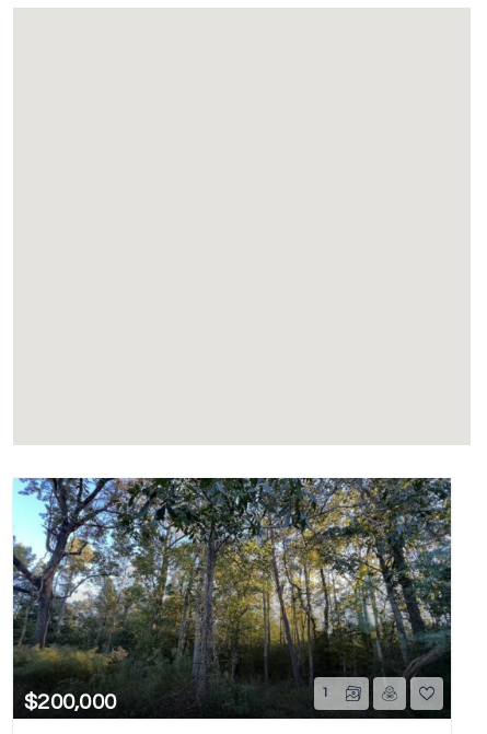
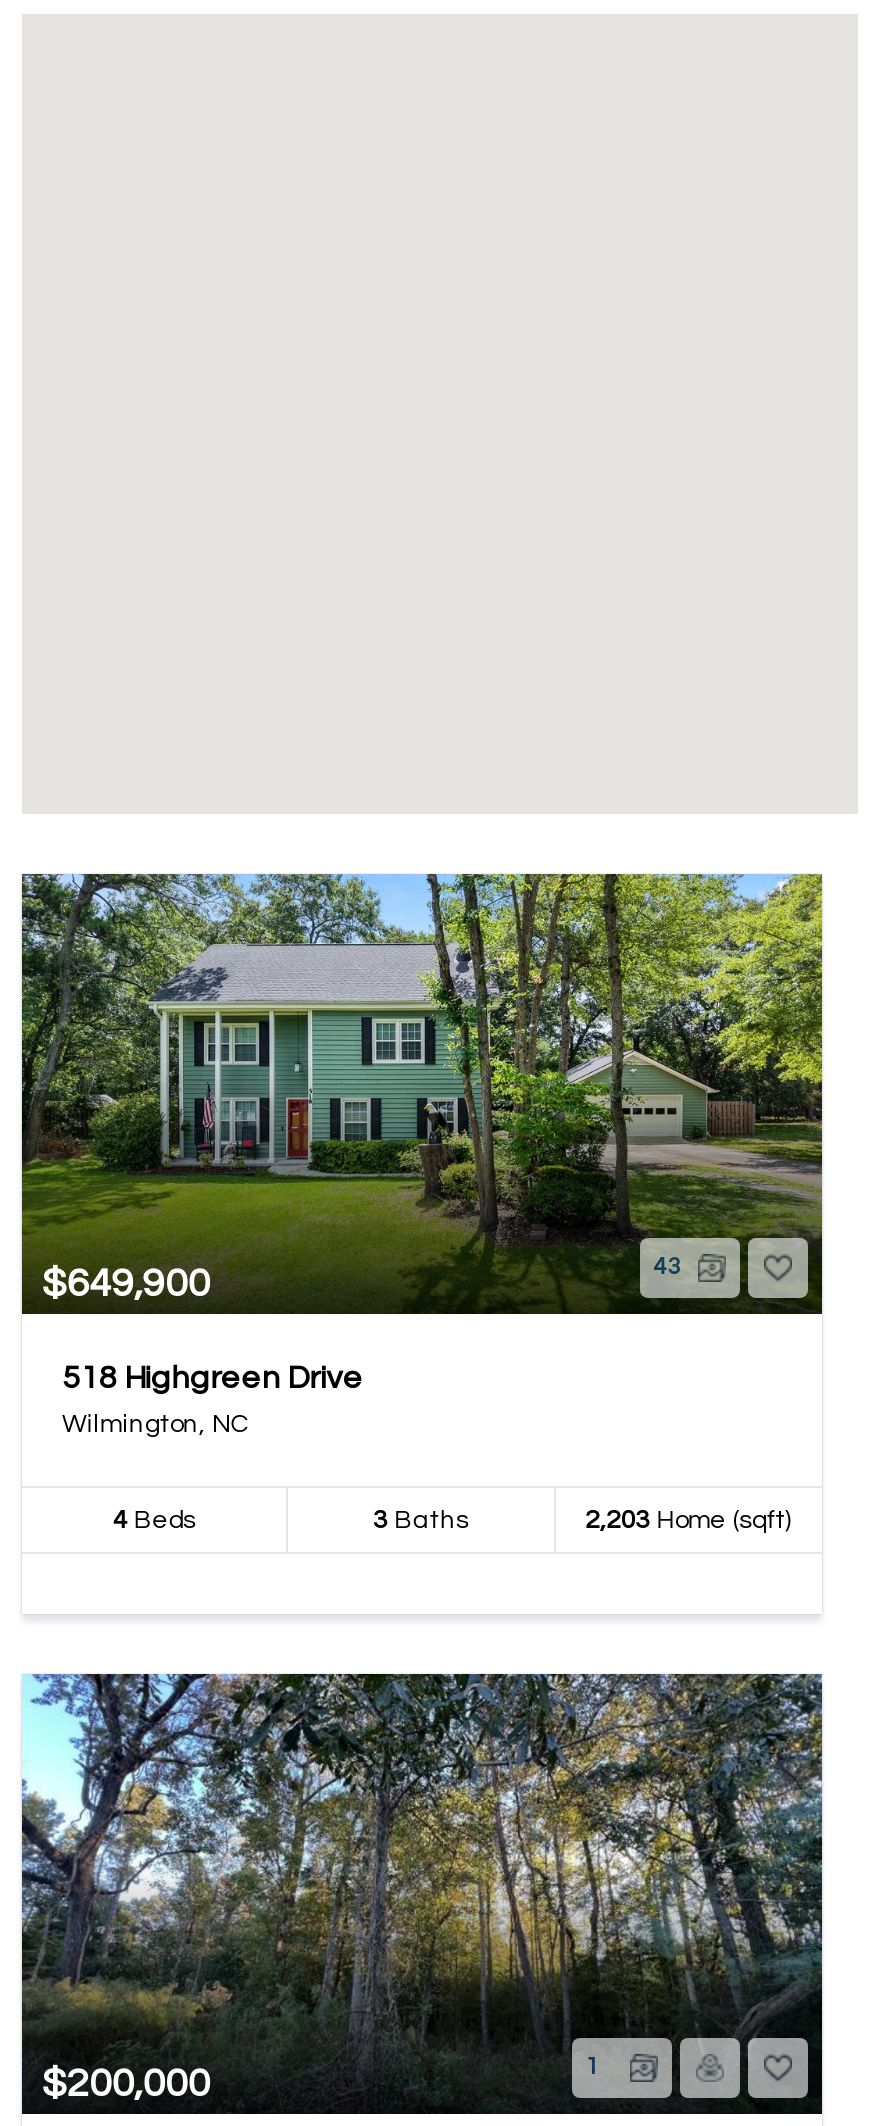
+ [image]
+ $649,900
+ 43

+ 518 Highgreen Drive
+ Wilmington, NC
+ 4 Beds
+ 3 Baths
+ 2,203 Home (sqft)
